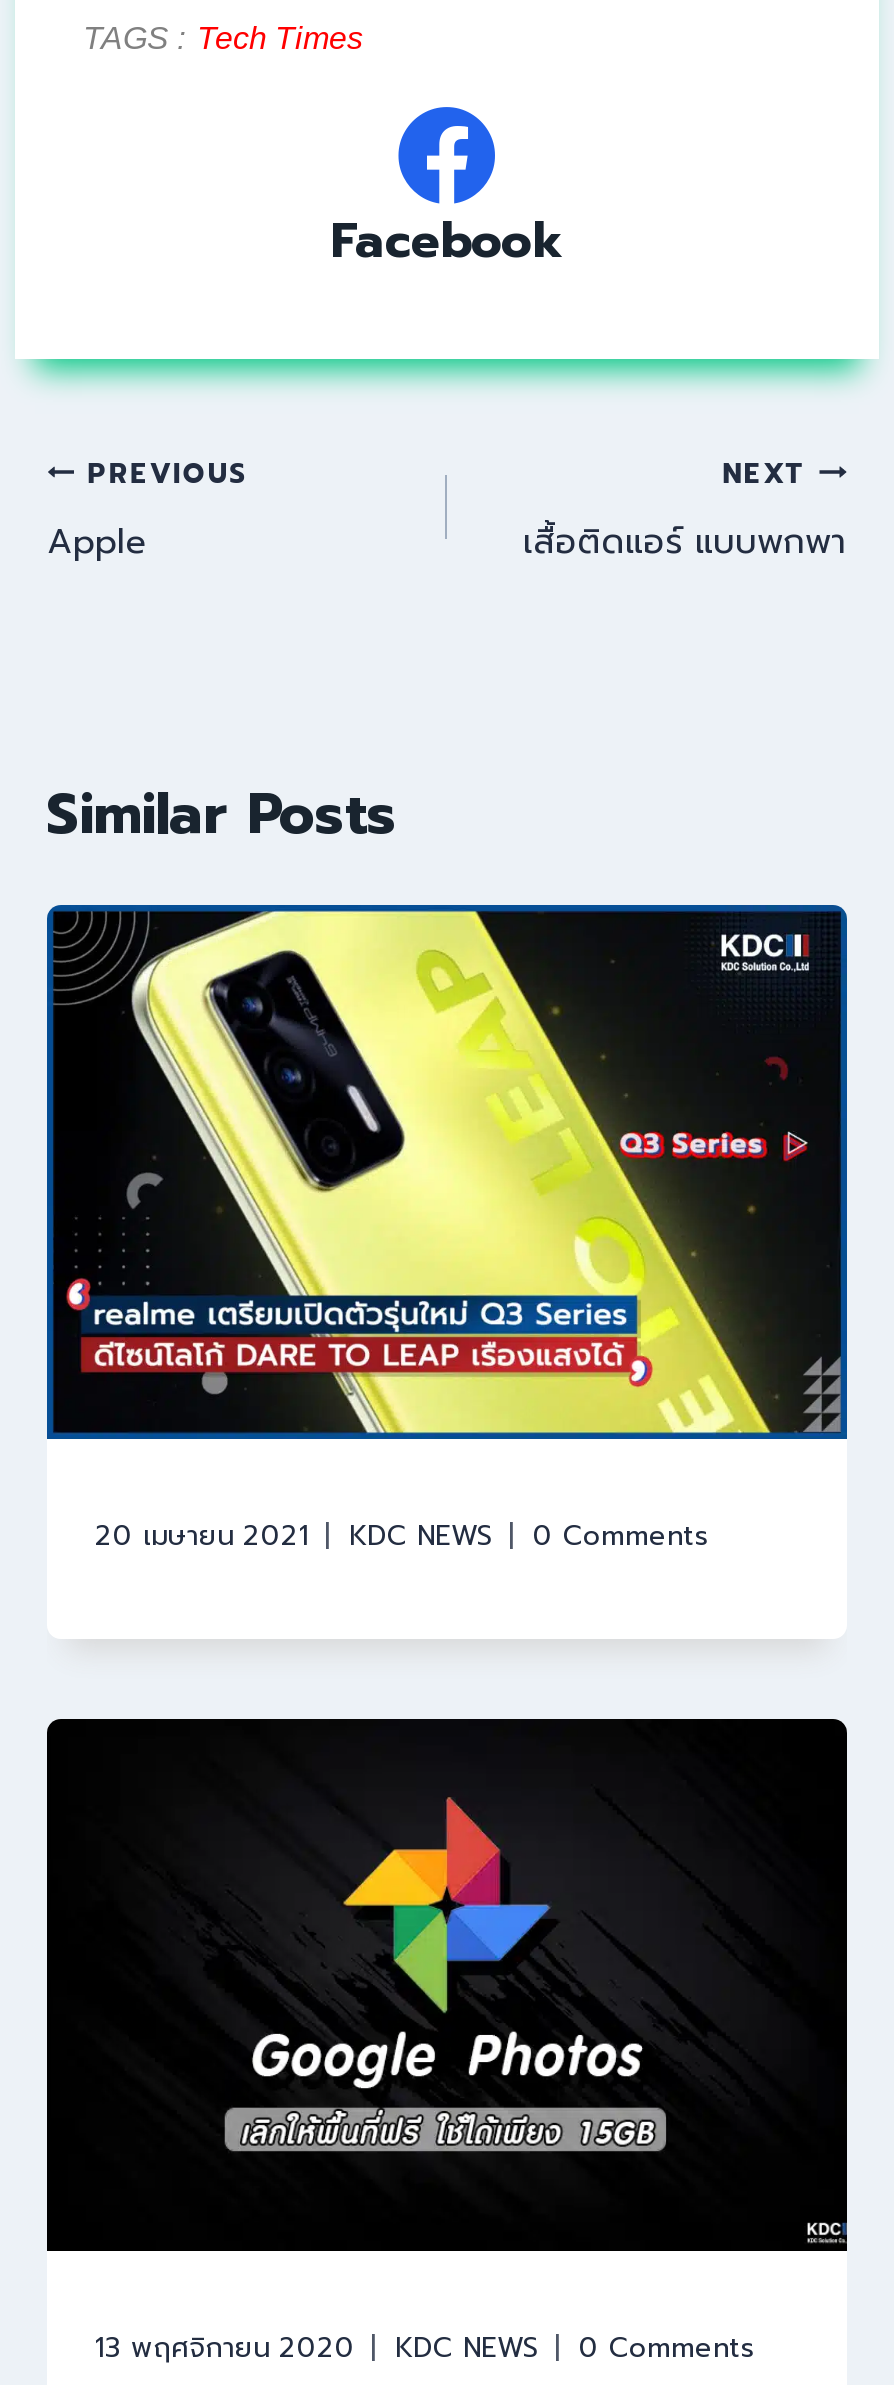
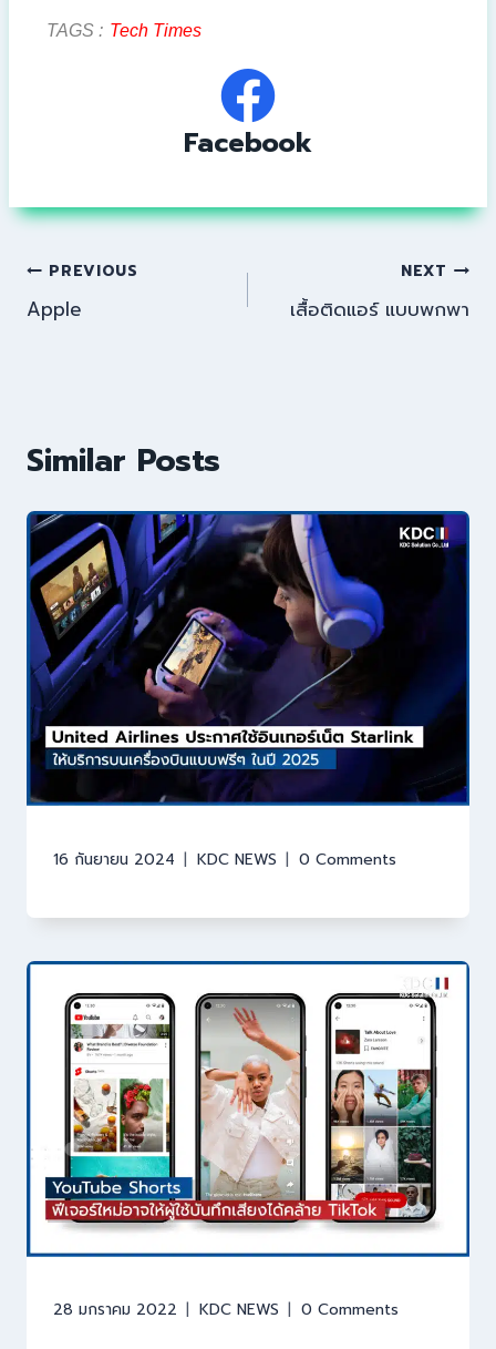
- [image]
- 20 เมษายน 2021
+ [image]
+ 16 กันยายน 2024

- [image]
- 13 พฤศจิกายน 2020
+ [image]
+ 28 มกราคม 2022
